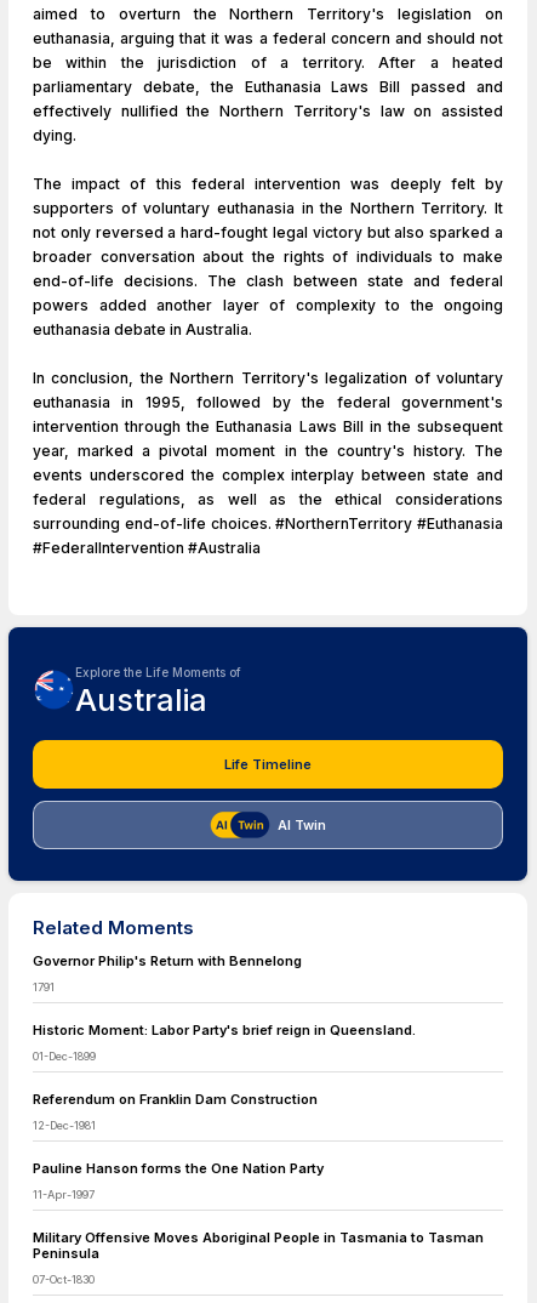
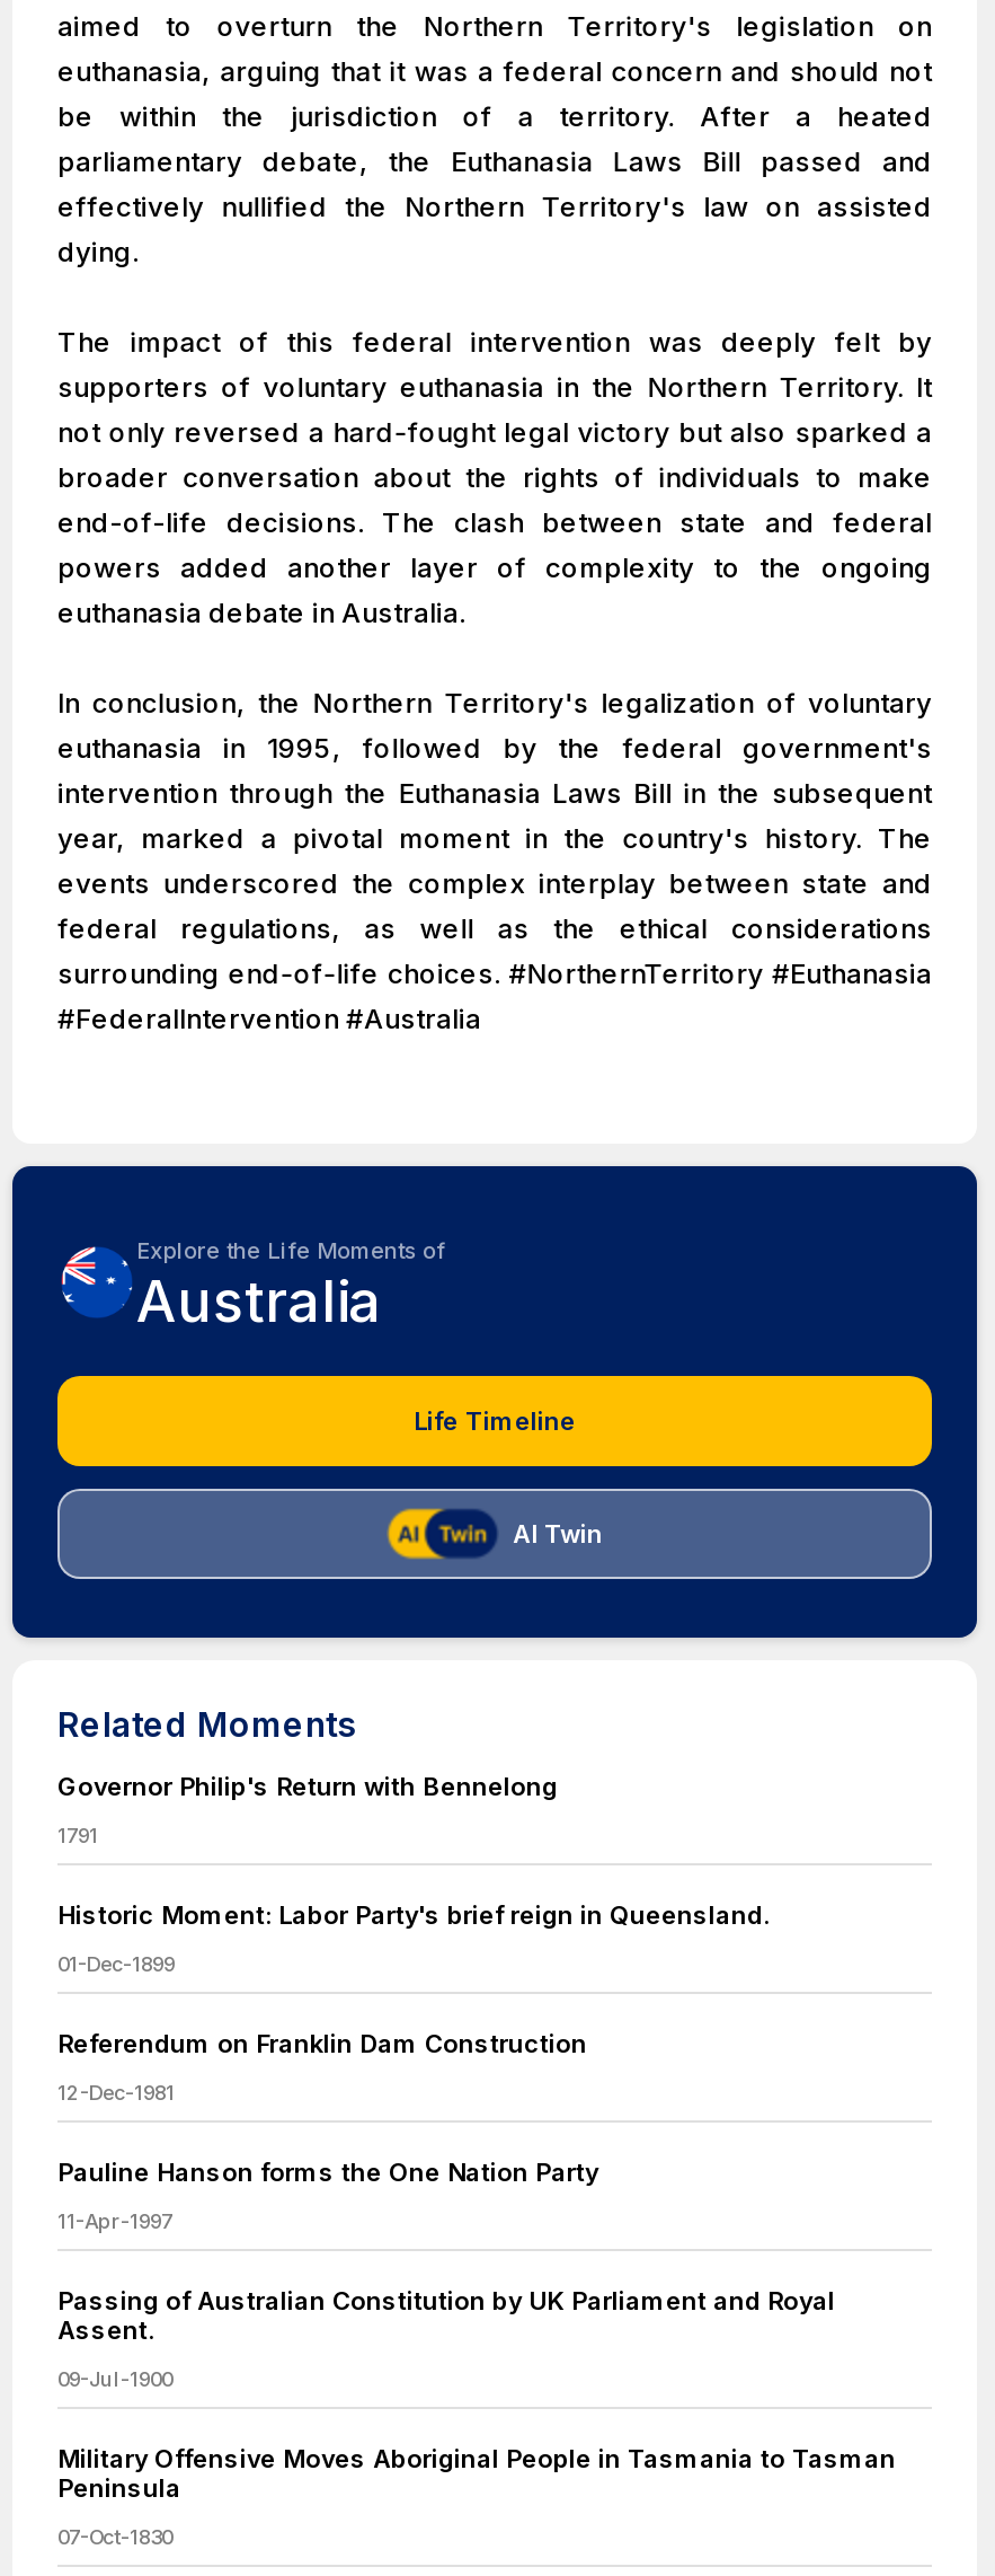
+ Passing of Australian Constitution by UK Parliament and Royal
+ Assent.
+ 09-Jul-1900
